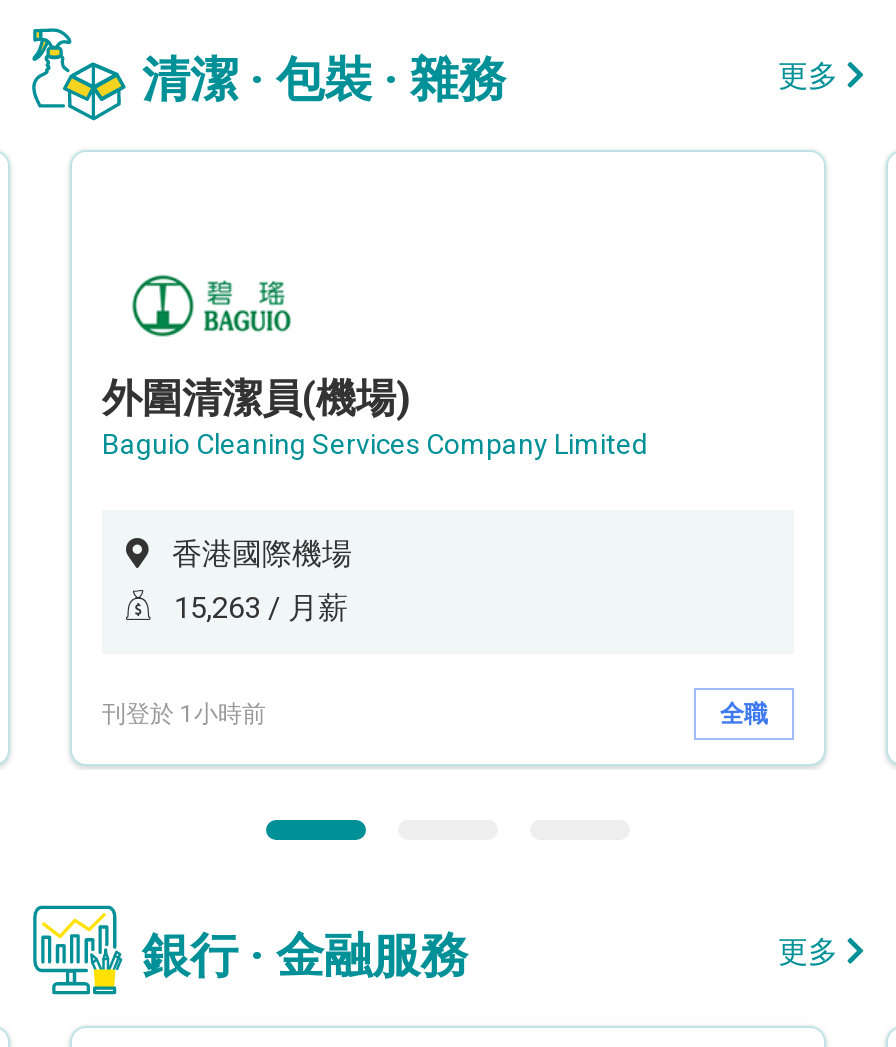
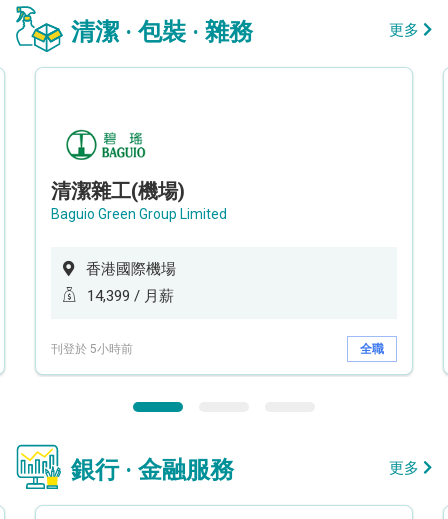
- 外圍清潔員(機場)
- Baguio Cleaning Services Company Limited
+ 清潔雜工(機場)
+ Baguio Green Group Limited

- 15,263 / 月薪
+ 14,399 / 月薪

- 刊登於 1小時前
+ 刊登於 5小時前
